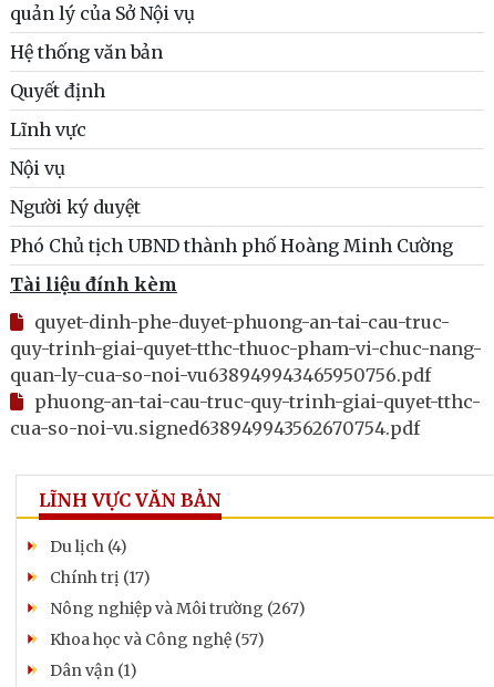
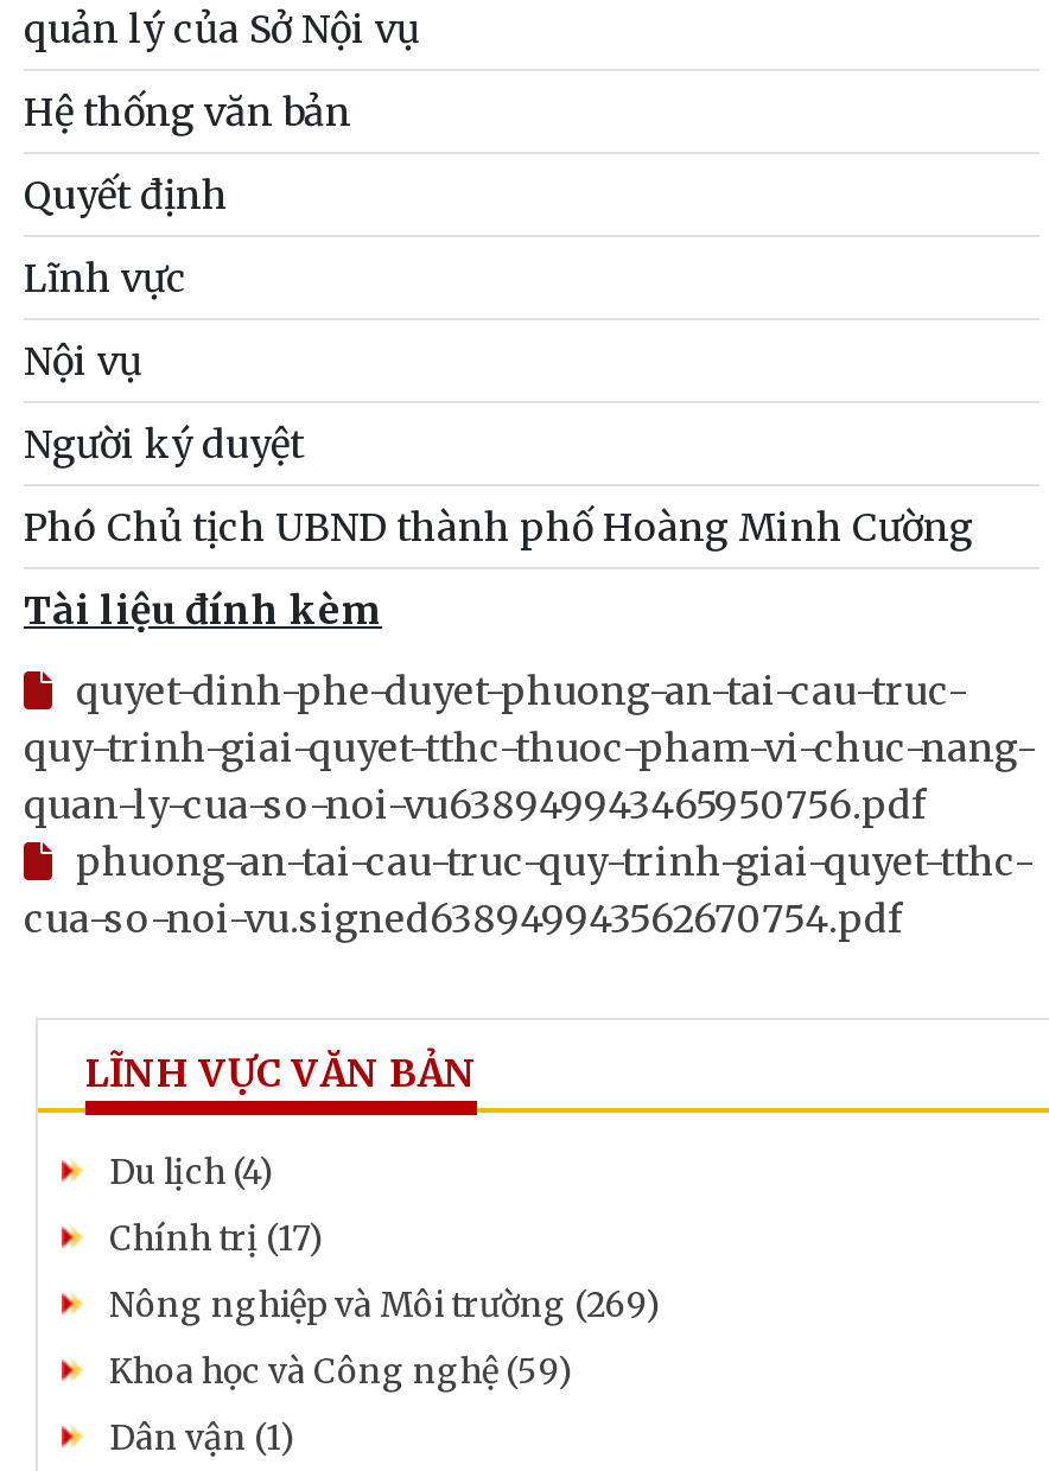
- Nông nghiệp và Môi trường (267)
+ Nông nghiệp và Môi trường (269)

- Khoa học và Công nghệ (57)
+ Khoa học và Công nghệ (59)
